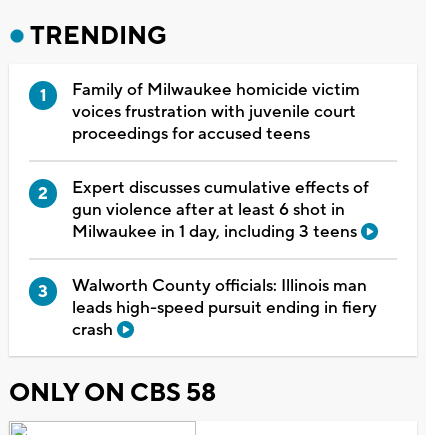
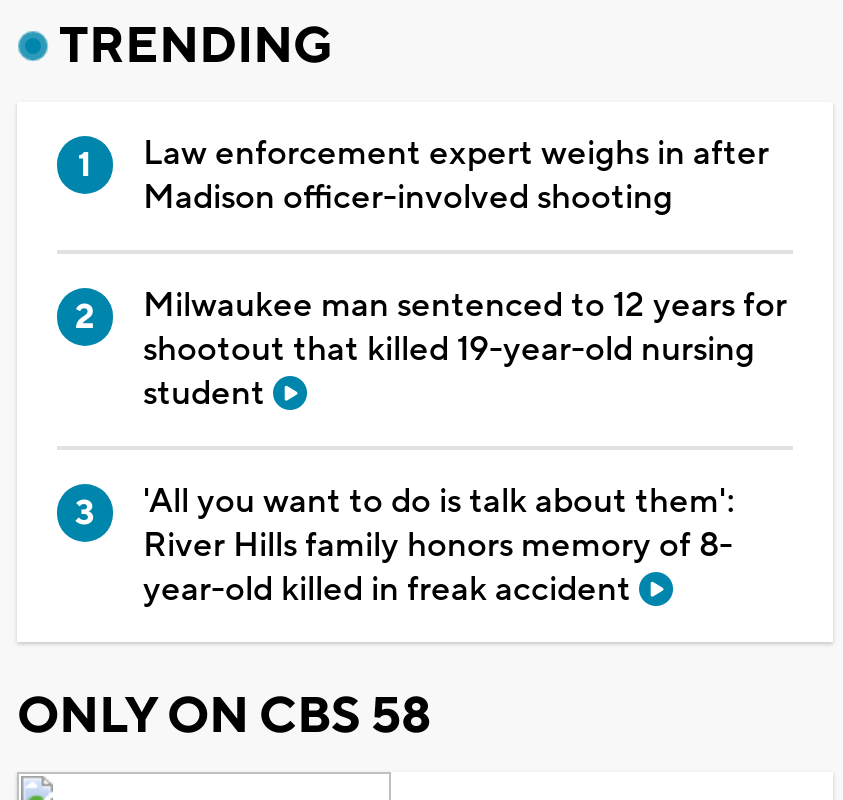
- Family of Milwaukee homicide victim
- voices frustration with juvenile court
- proceedings for accused teens
+ Law enforcement expert weighs in after
+ Madison officer-involved shooting

- Expert discusses cumulative effects of
- gun violence after at least 6 shot in
- Milwaukee in 1 day, including 3 teens
+ Milwaukee man sentenced to 12 years for
+ shootout that killed 19-year-old nursing
+ student

- Walworth County officials: Illinois man
- leads high-speed pursuit ending in fiery
- crash
+ 'All you want to do is talk about them':
+ River Hills family honors memory of 8-
+ year-old killed in freak accident
